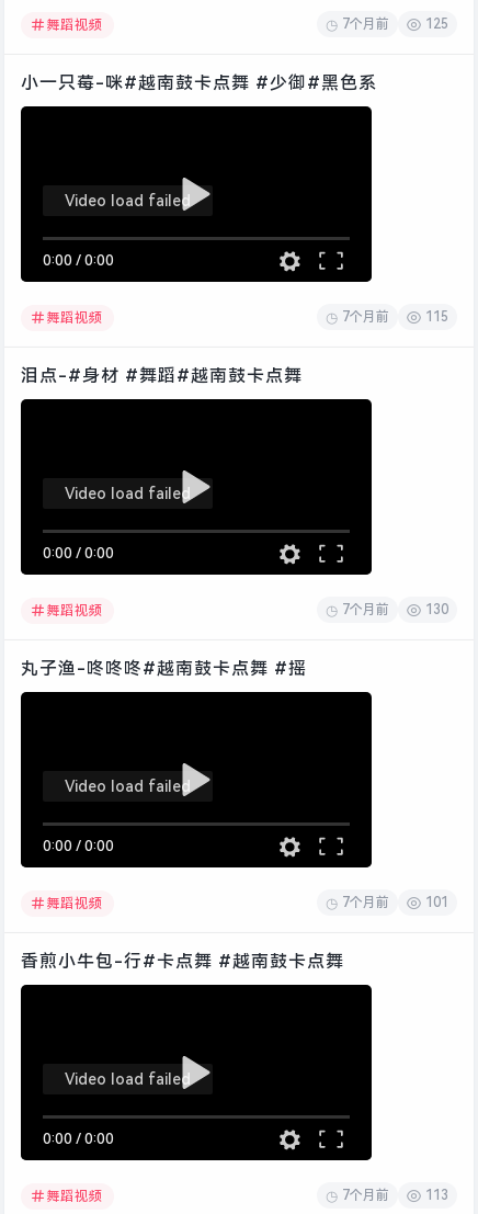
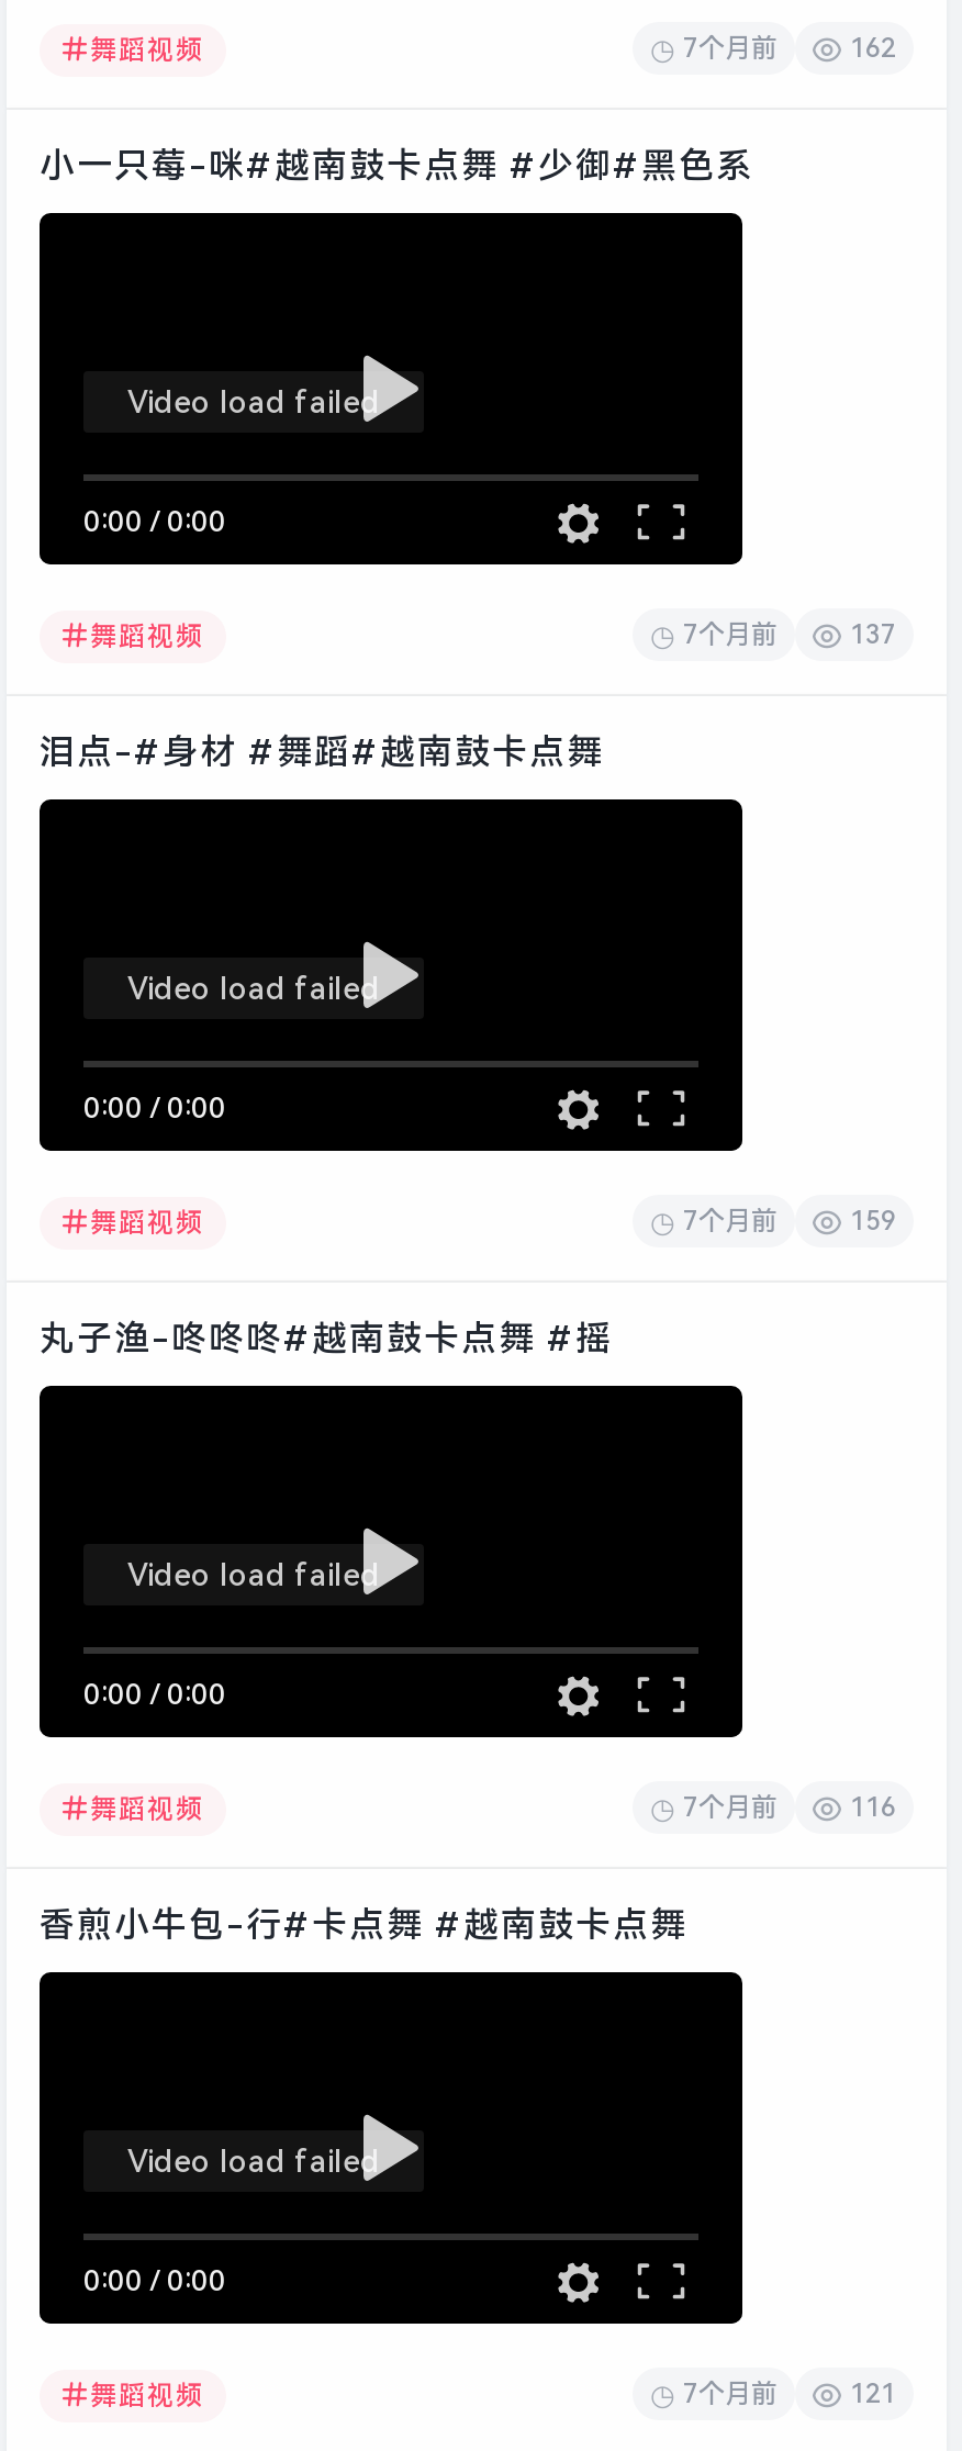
- 125
+ 162

- 115
+ 137

- 130
+ 159

- 101
+ 116

- 113
+ 121
